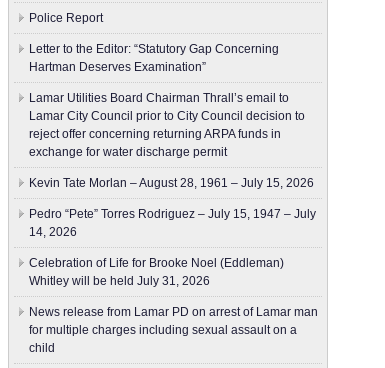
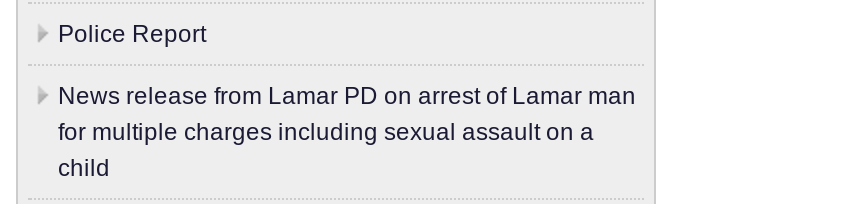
- Letter to the Editor: “Statutory Gap Concerning
- Hartman Deserves Examination”
- Lamar Utilities Board Chairman Thrall’s email to
- Lamar City Council prior to City Council decision to
- reject offer concerning returning ARPA funds in
- exchange for water discharge permit
- Kevin Tate Morlan – August 28, 1961 – July 15, 2026
- Pedro “Pete” Torres Rodriguez – July 15, 1947 – July
- 14, 2026
- Celebration of Life for Brooke Noel (Eddleman)
- Whitley will be held July 31, 2026
